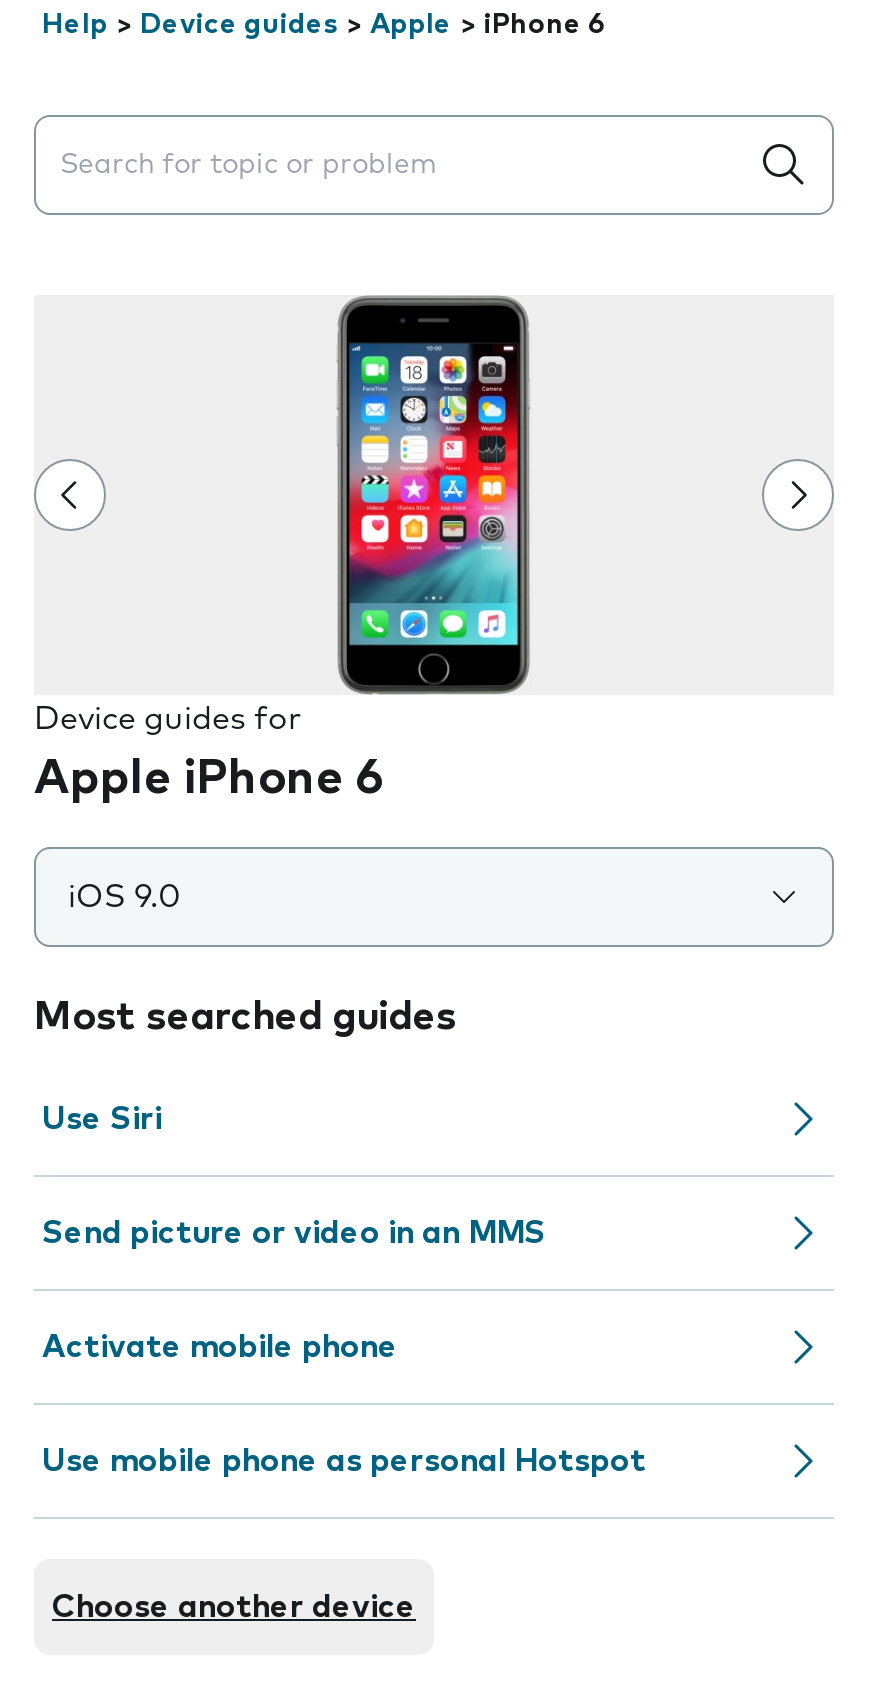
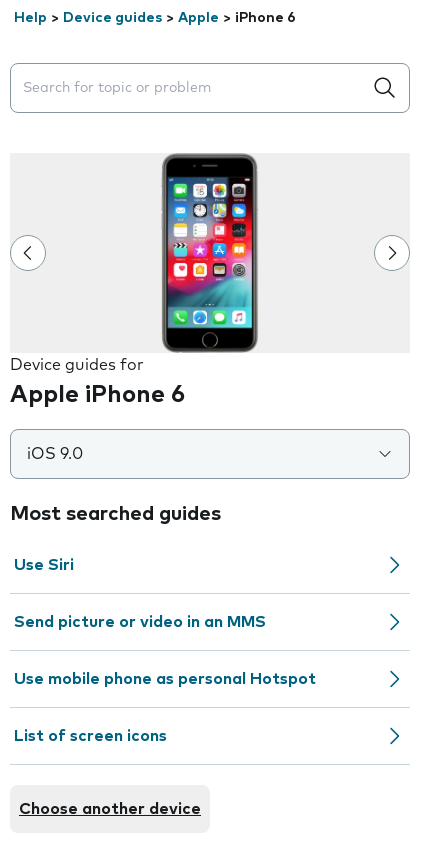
- Activate mobile phone

moved up: Use mobile phone as personal Hotspot

+ List of screen icons
